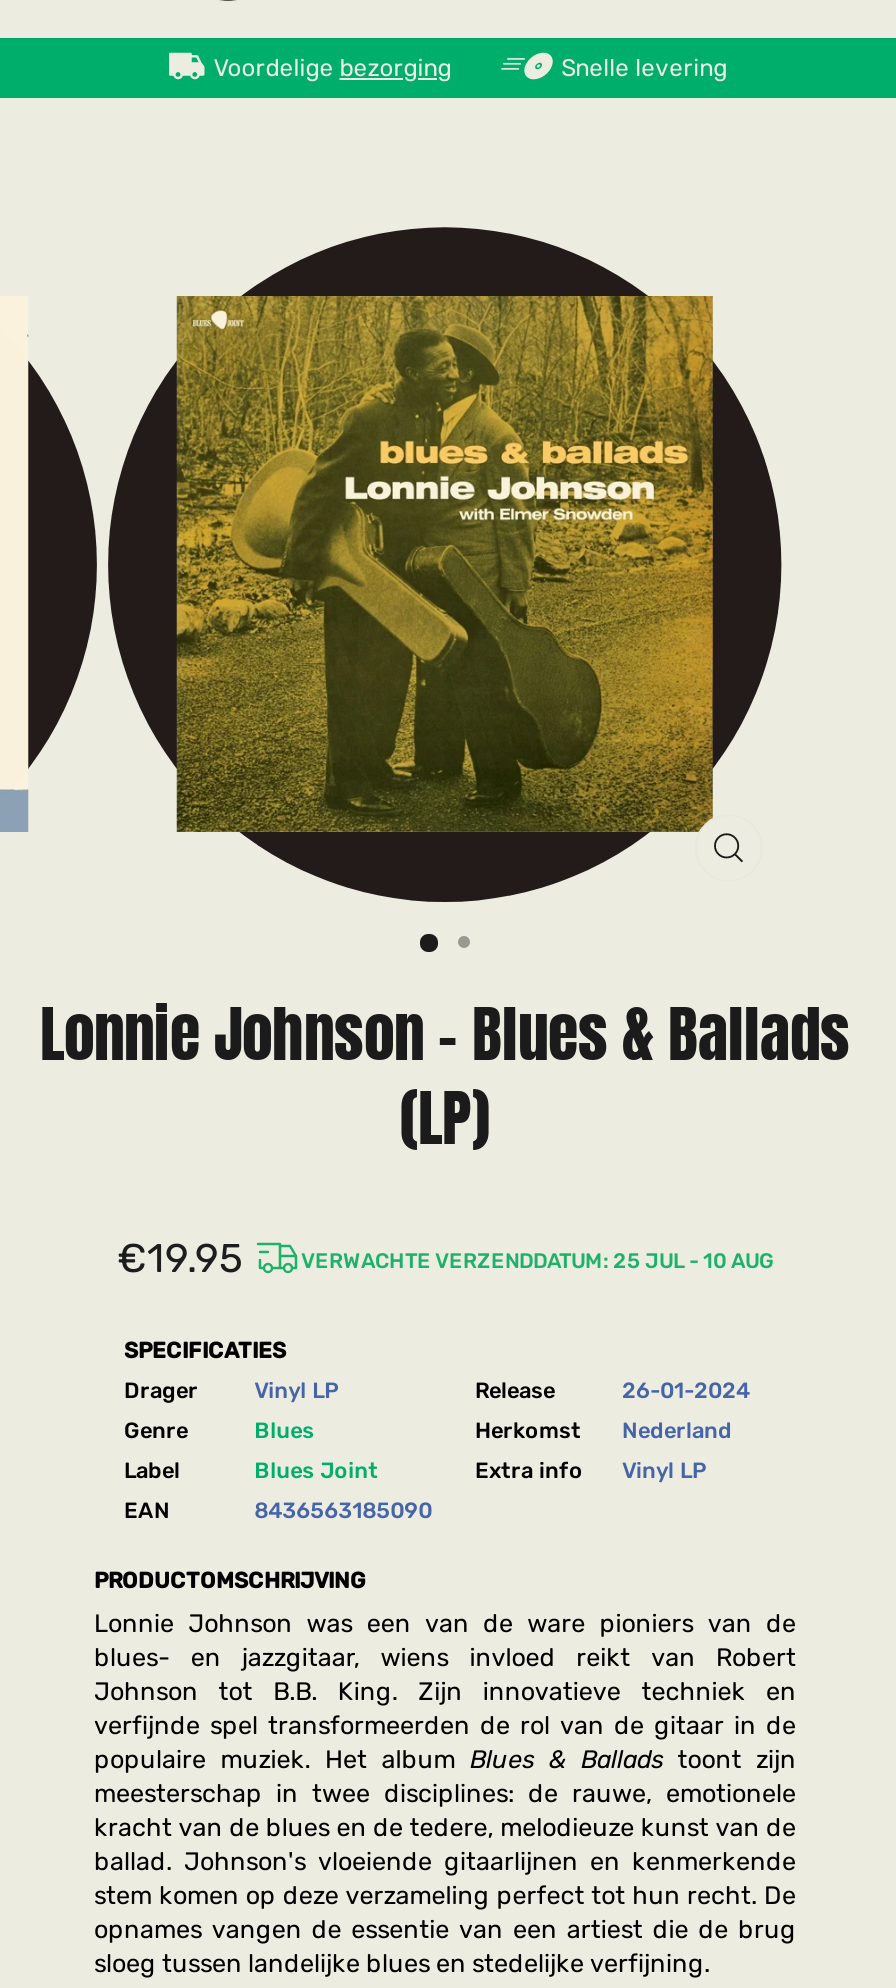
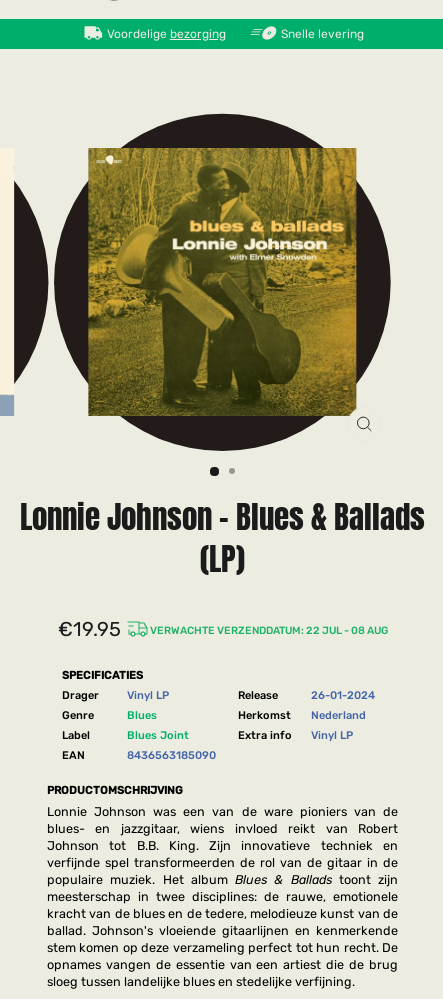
- VERWACHTE VERZENDDATUM: 25 JUL - 10 AUG
+ VERWACHTE VERZENDDATUM: 22 JUL - 08 AUG
